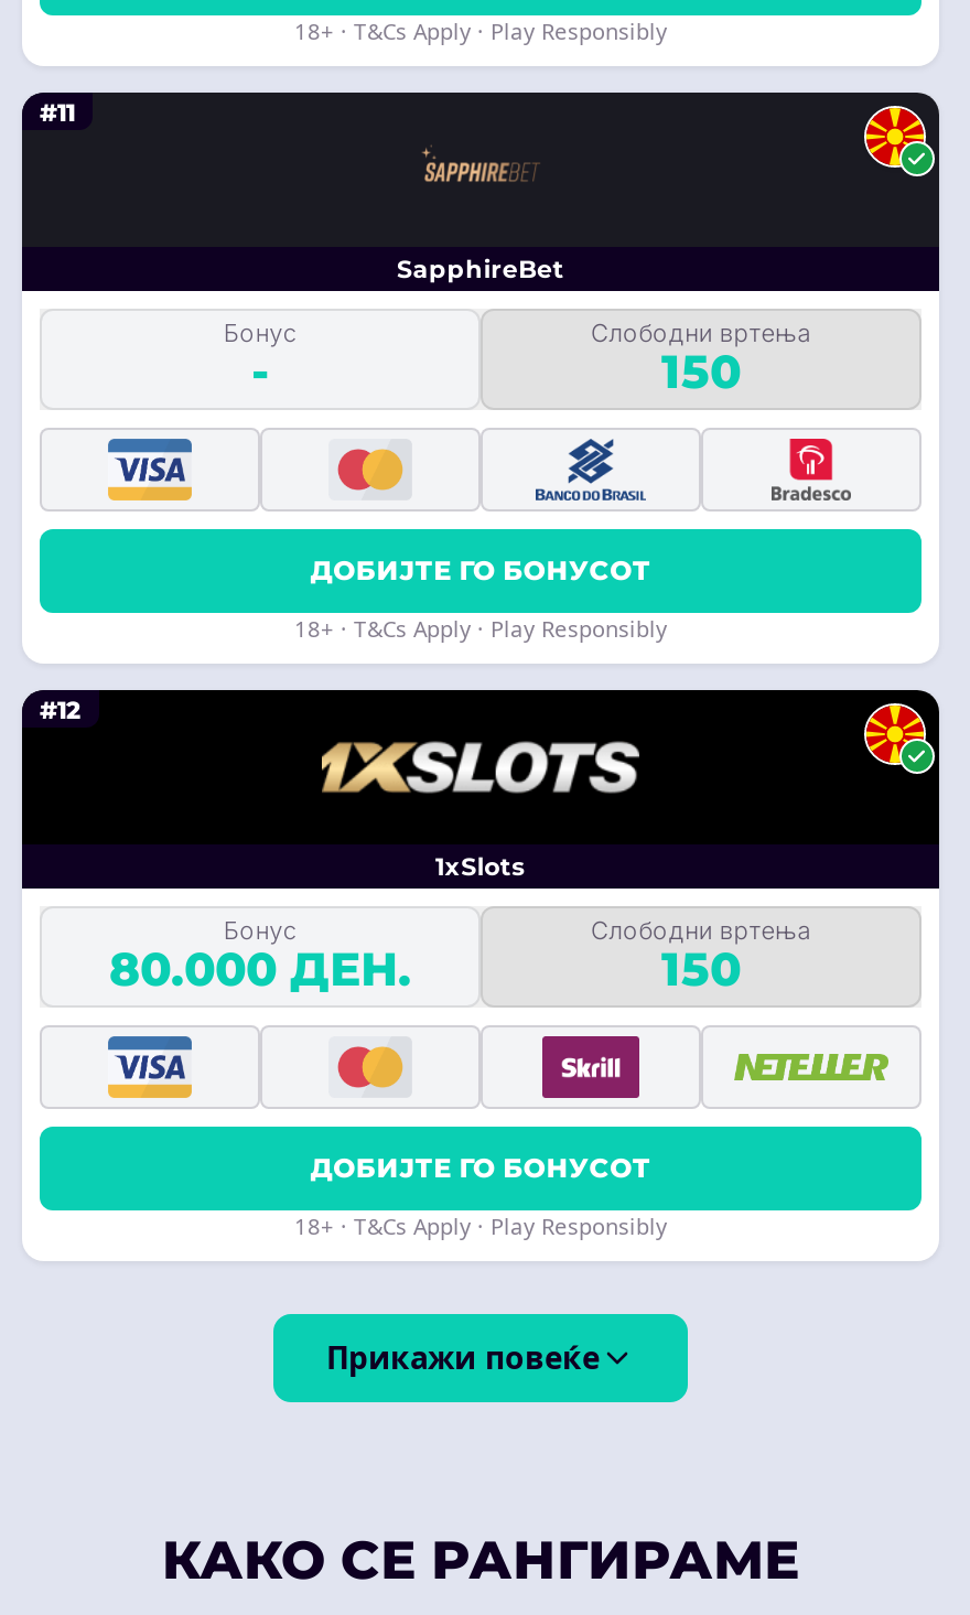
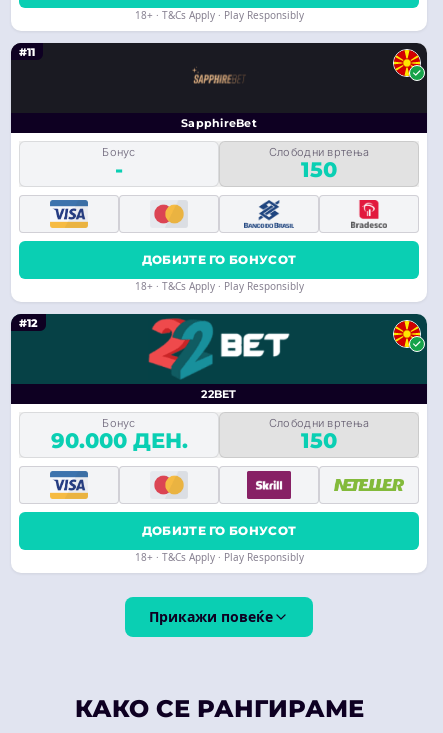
- [image]
- 1xSlots
+ [image]
+ 22BET

- 80.000 ДЕН.
+ 90.000 ДЕН.
